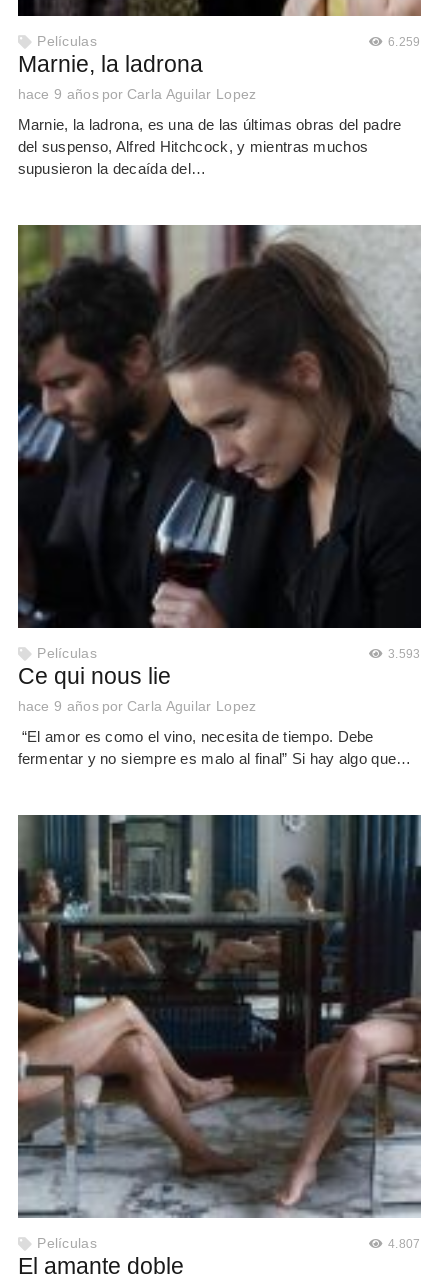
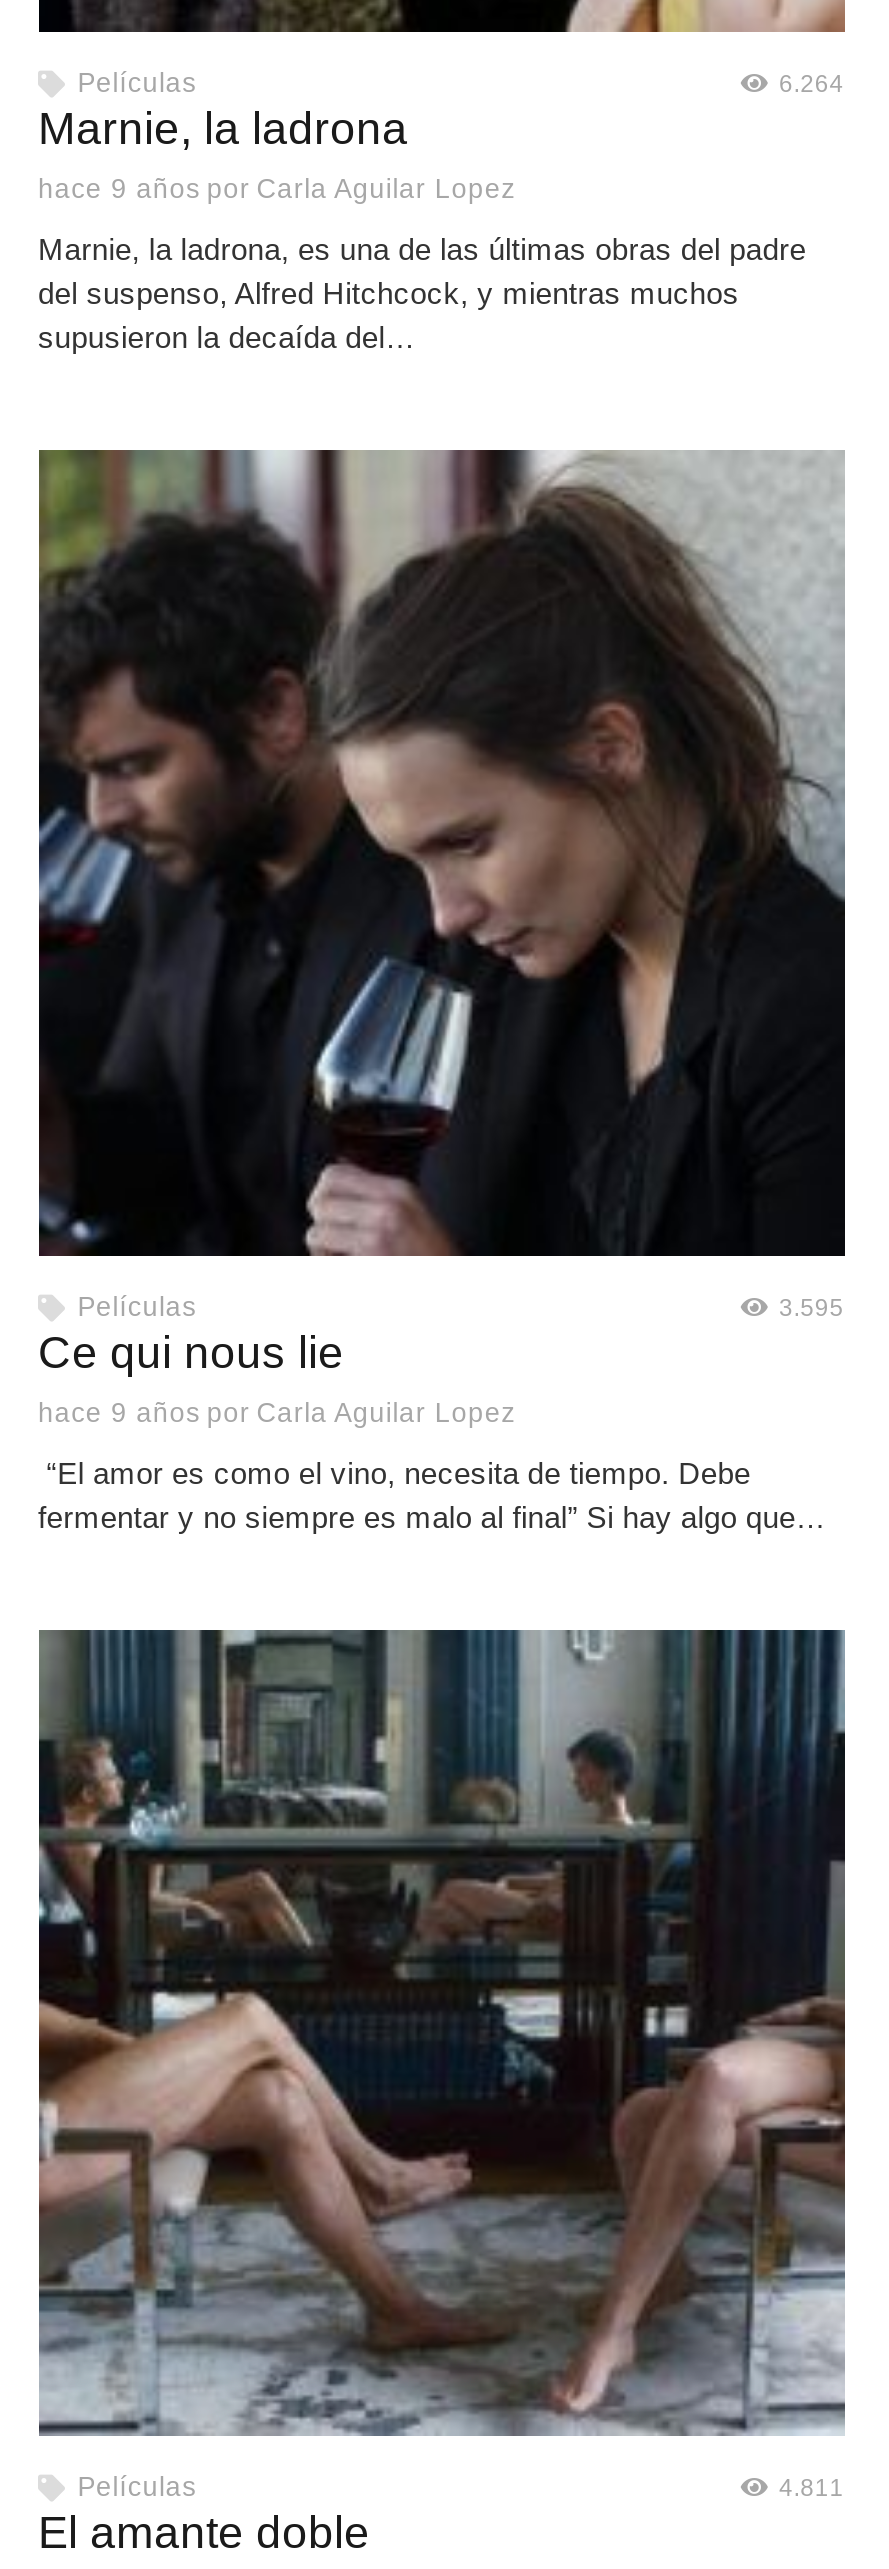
- 6.259
+ 6.264

- 3.593
+ 3.595

- 4.807
+ 4.811
